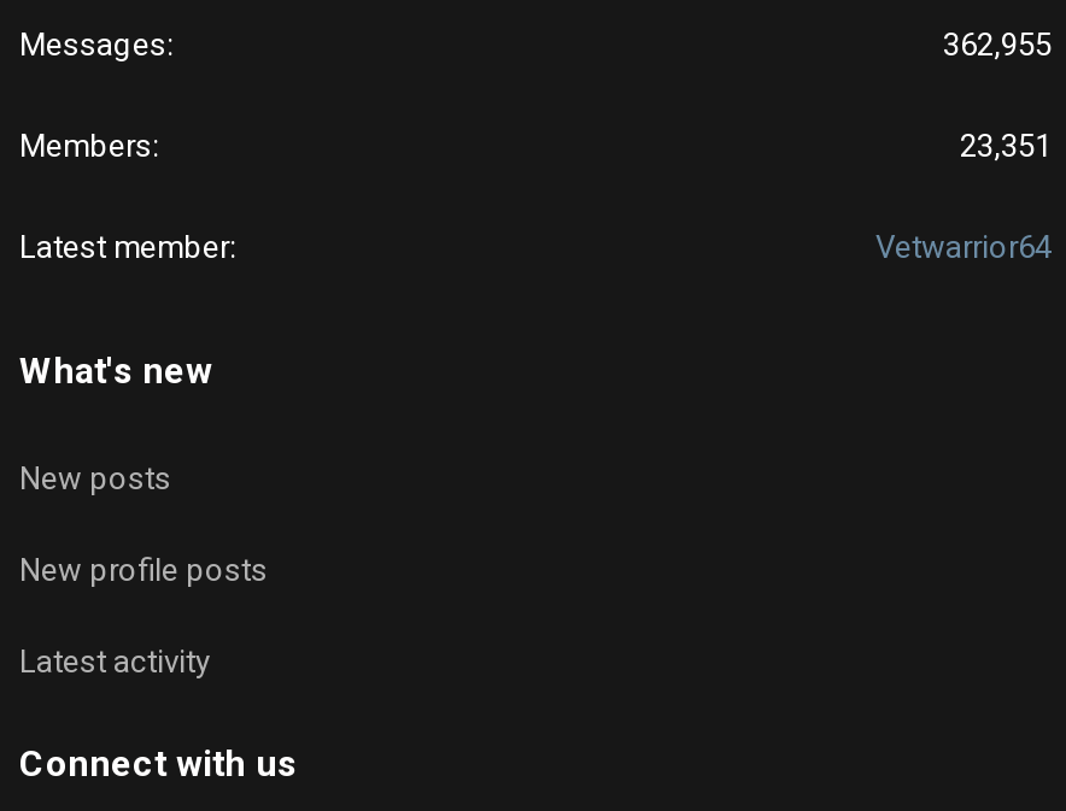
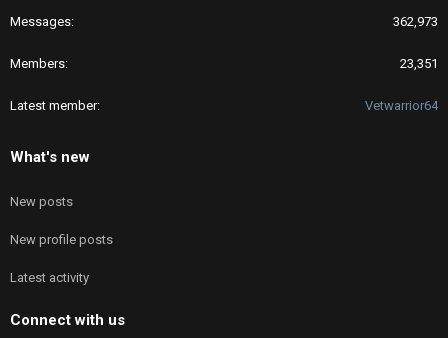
- 362,955
+ 362,973
